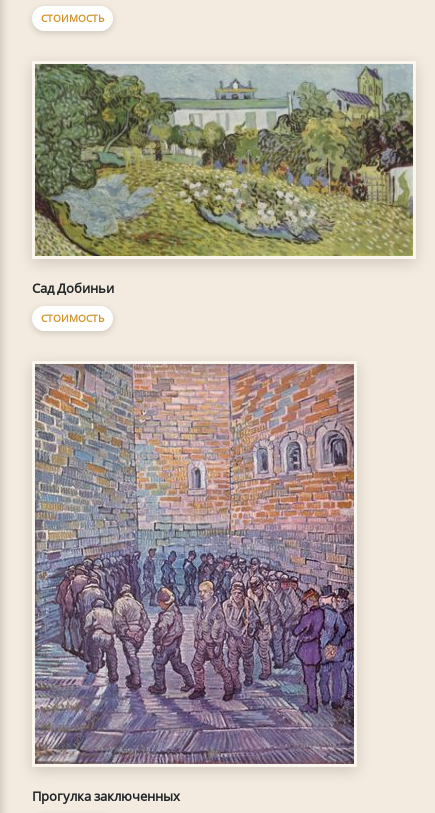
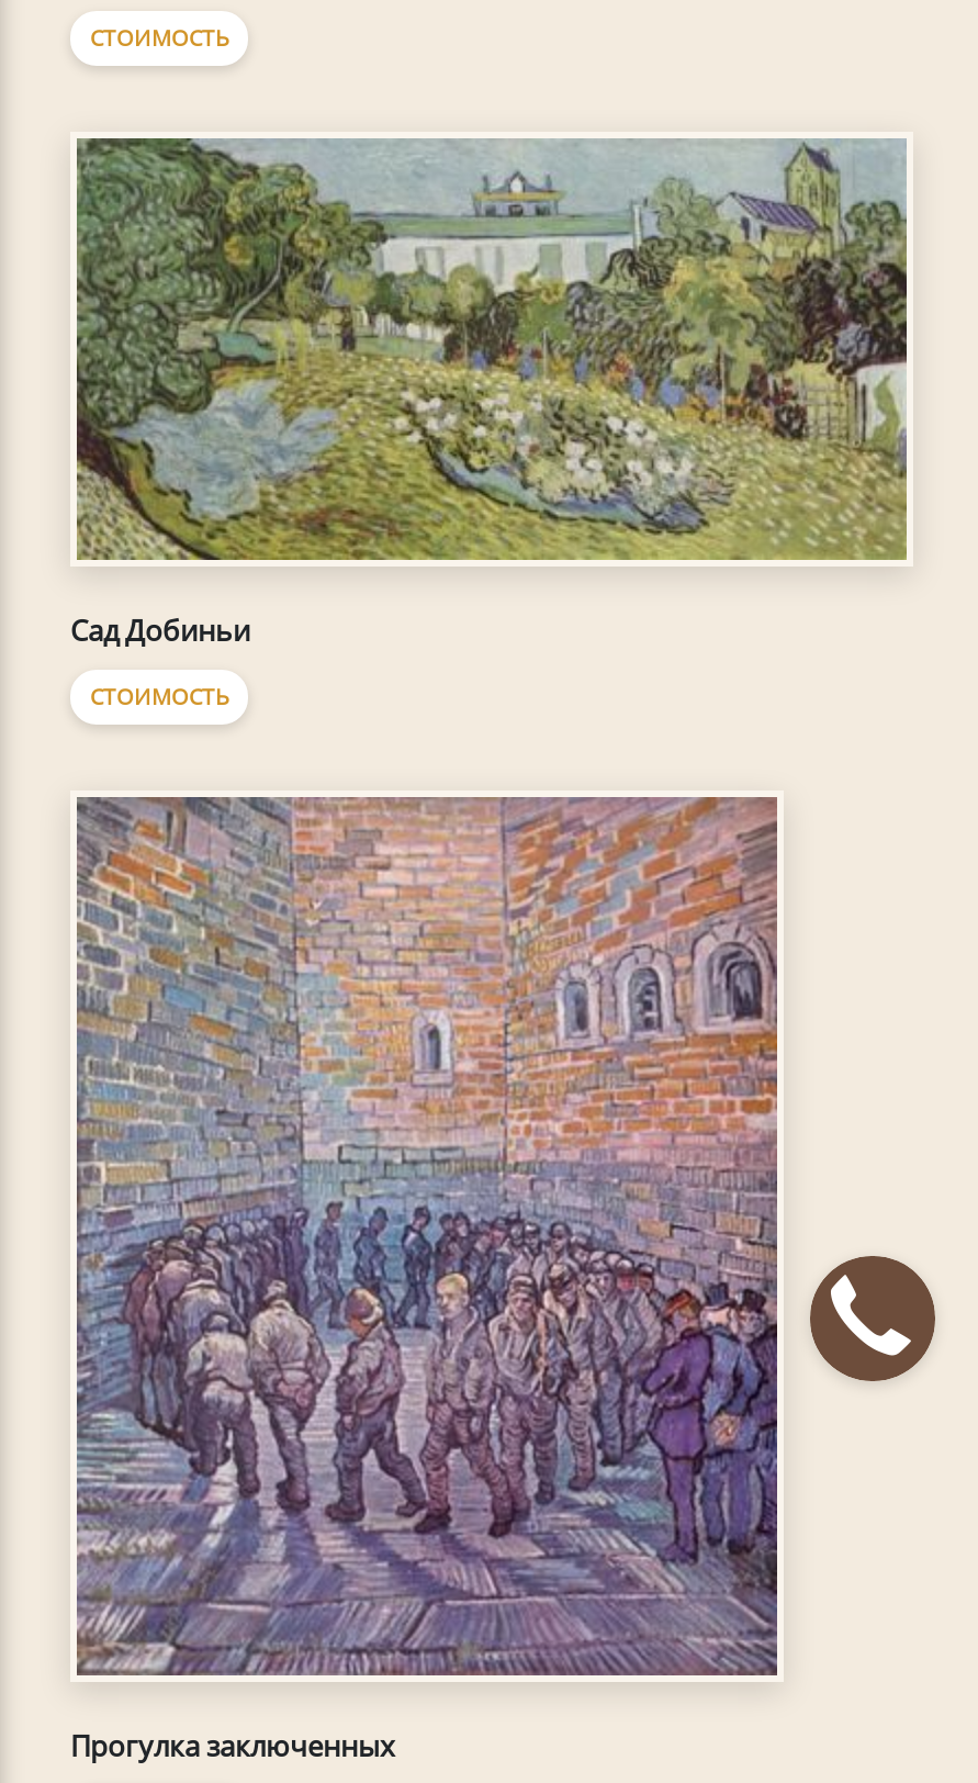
+ [image]
